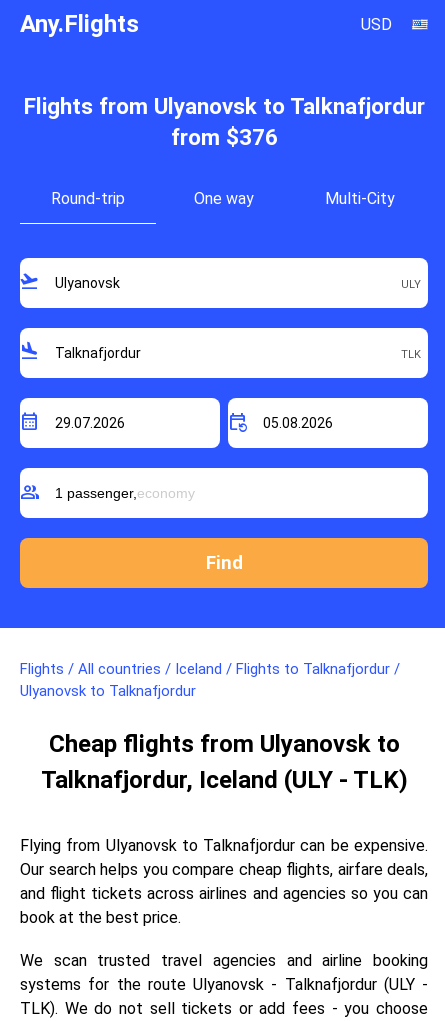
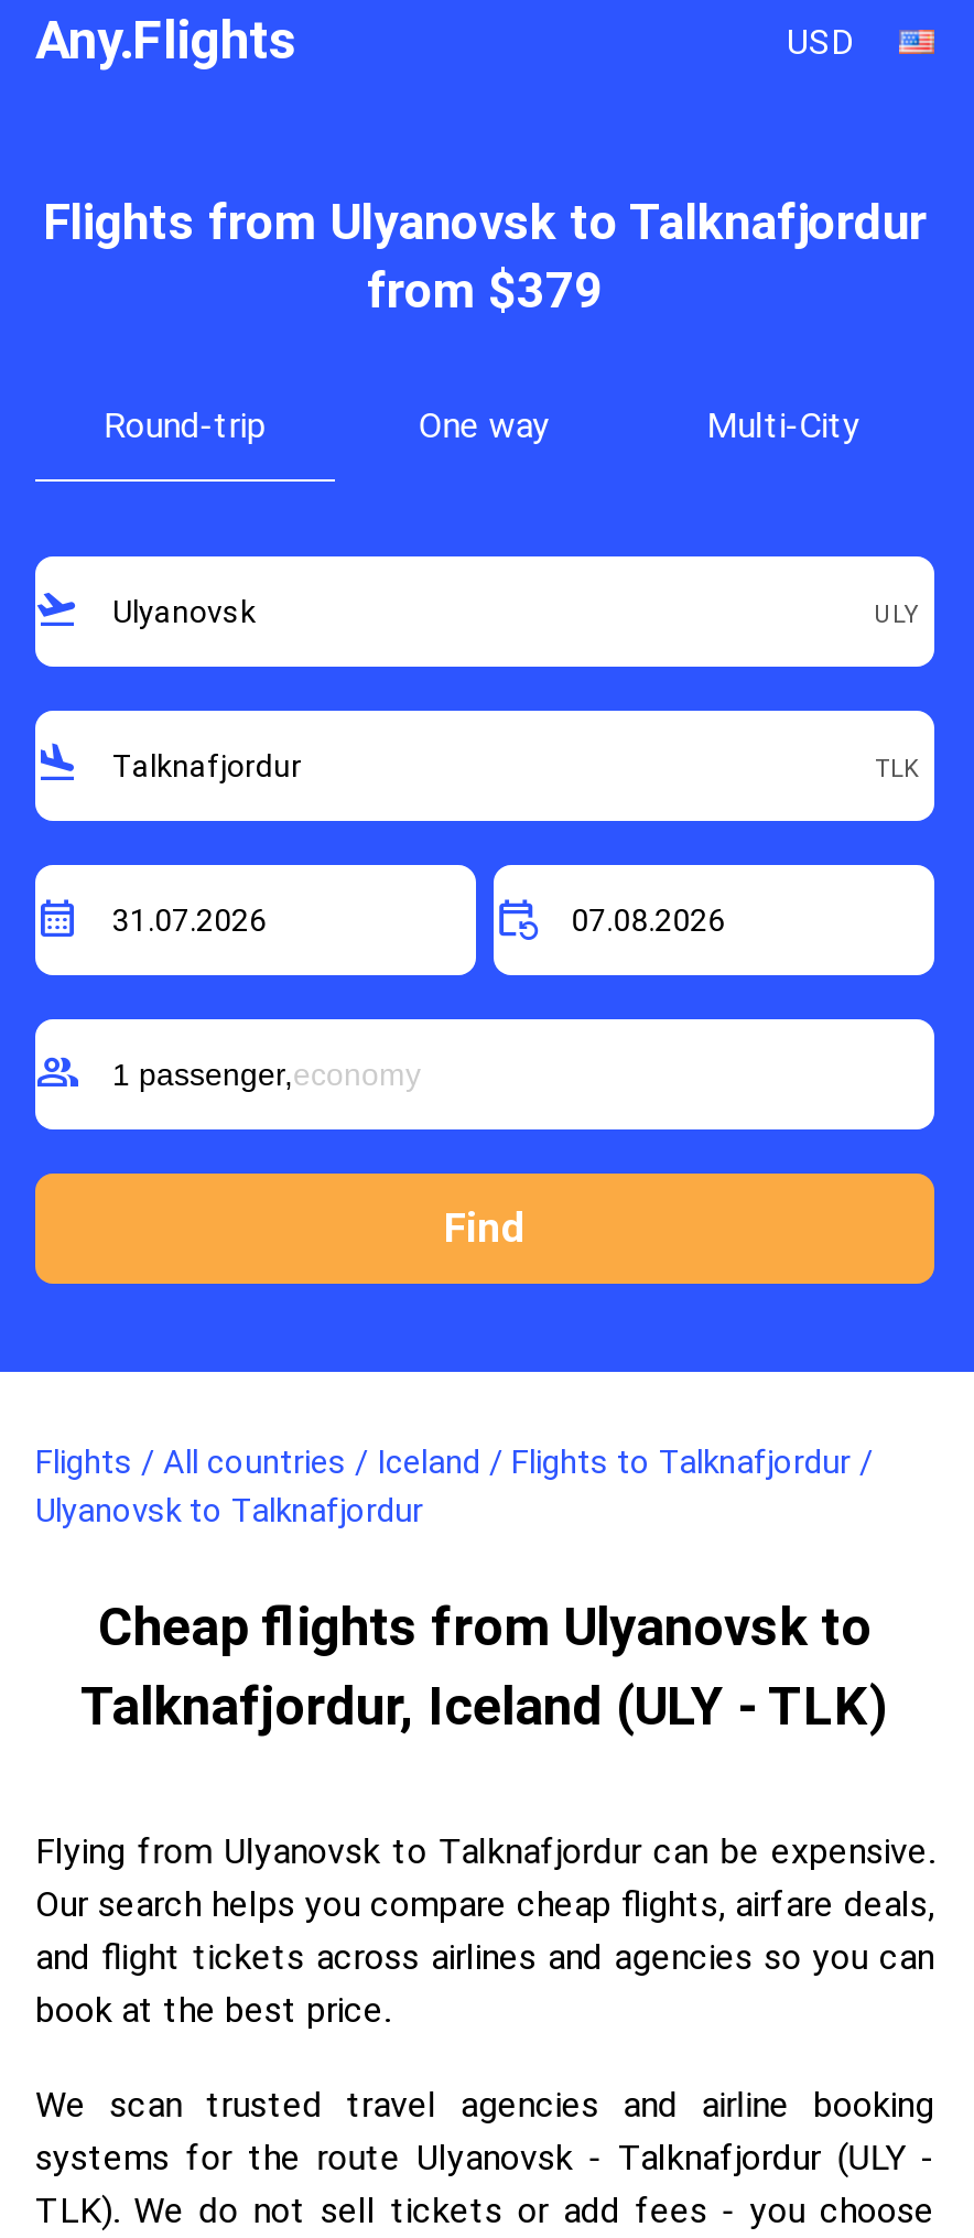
- from $376
+ from $379
